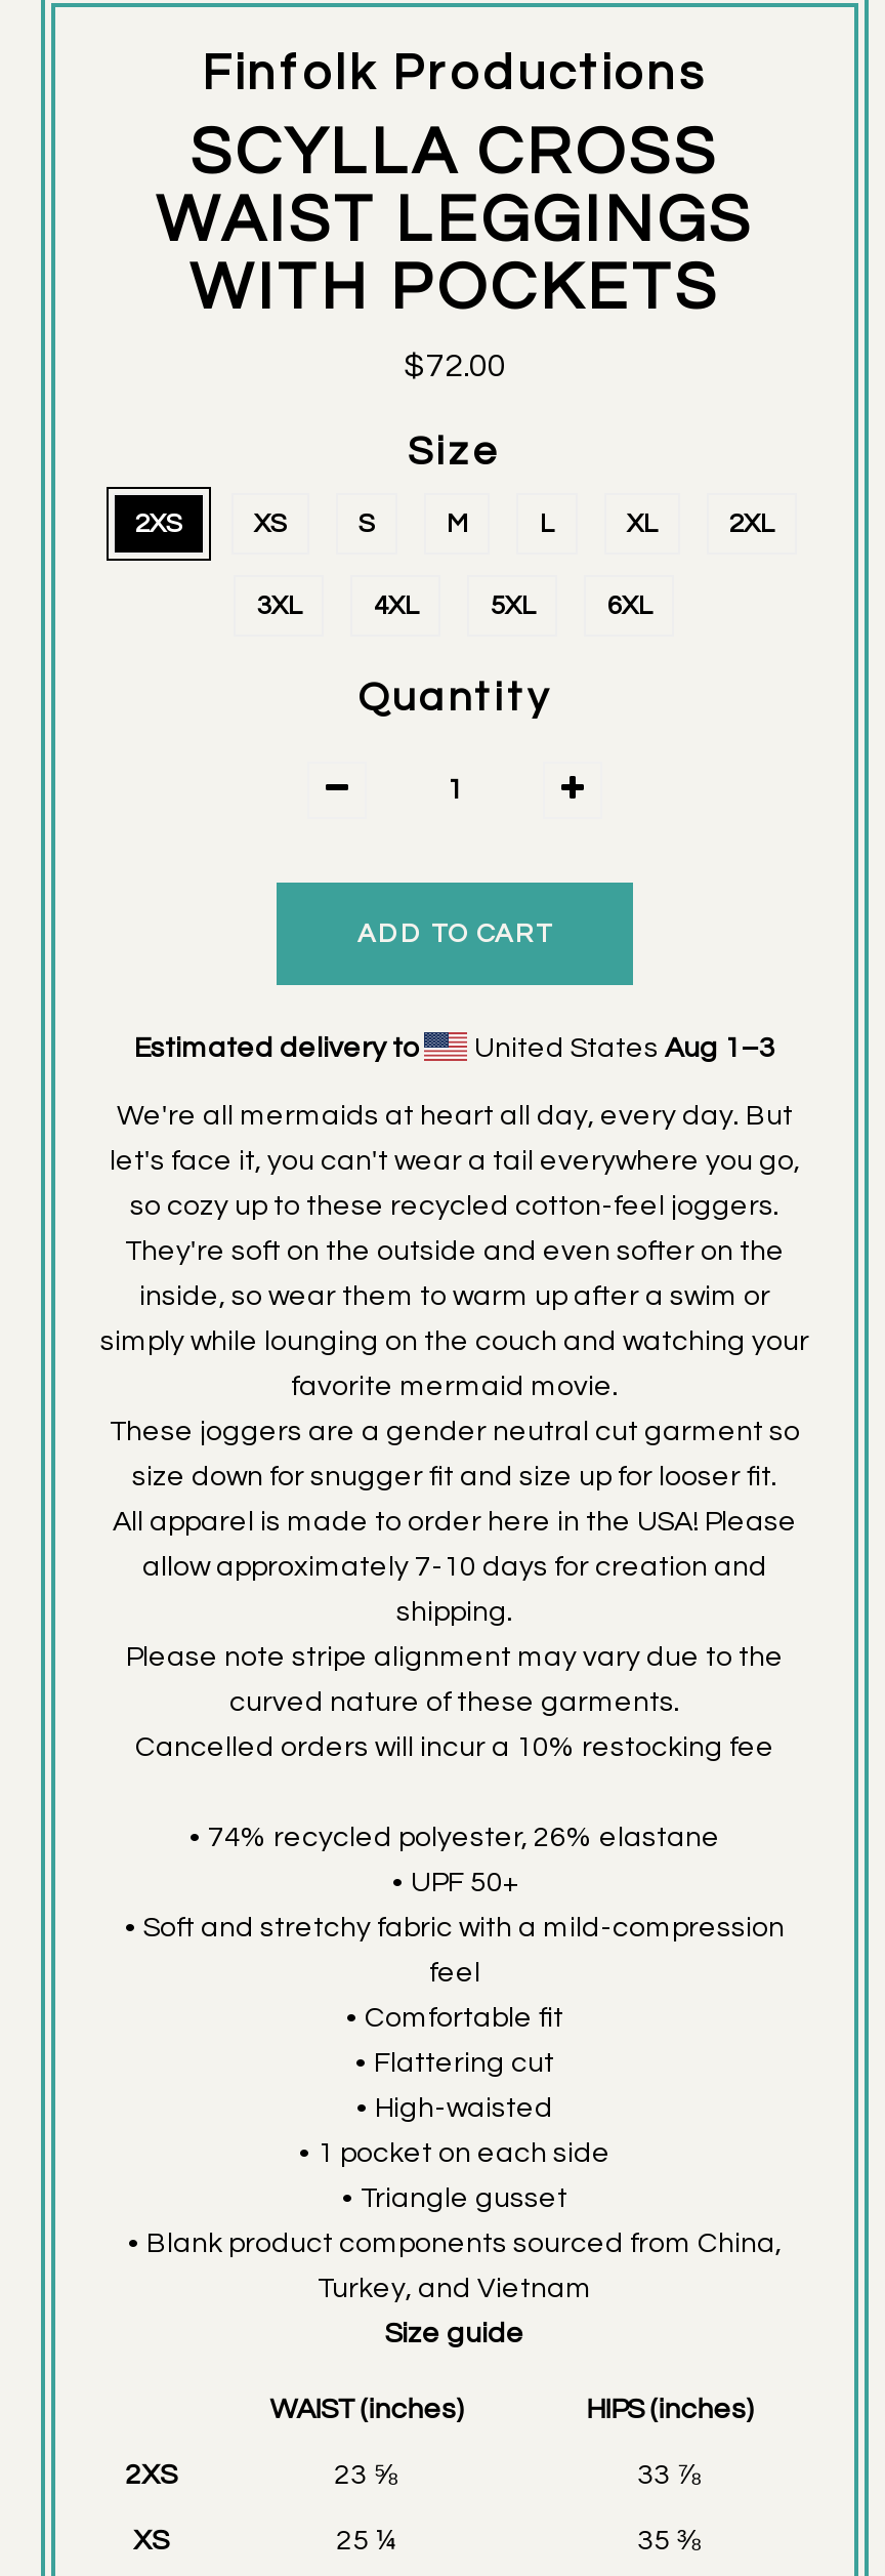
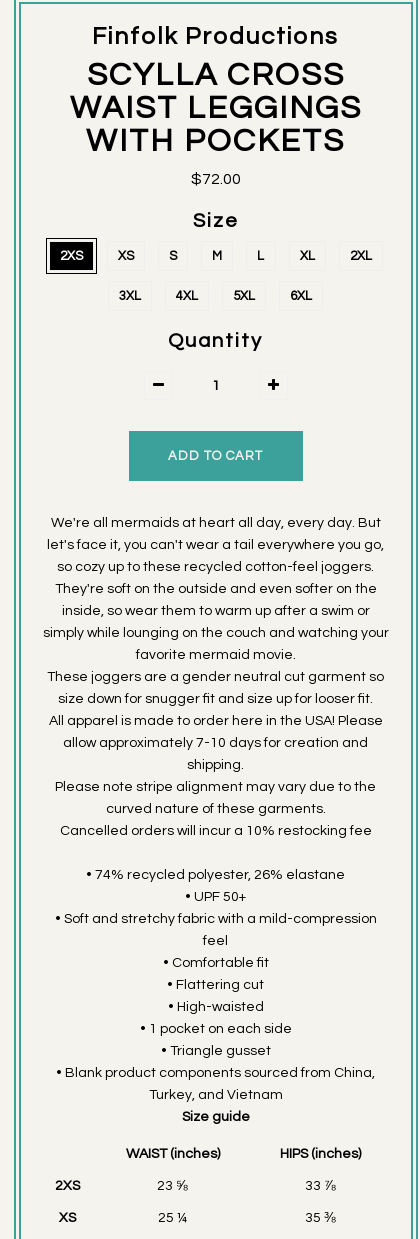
- Estimated delivery to
- United States Aug 1–3
